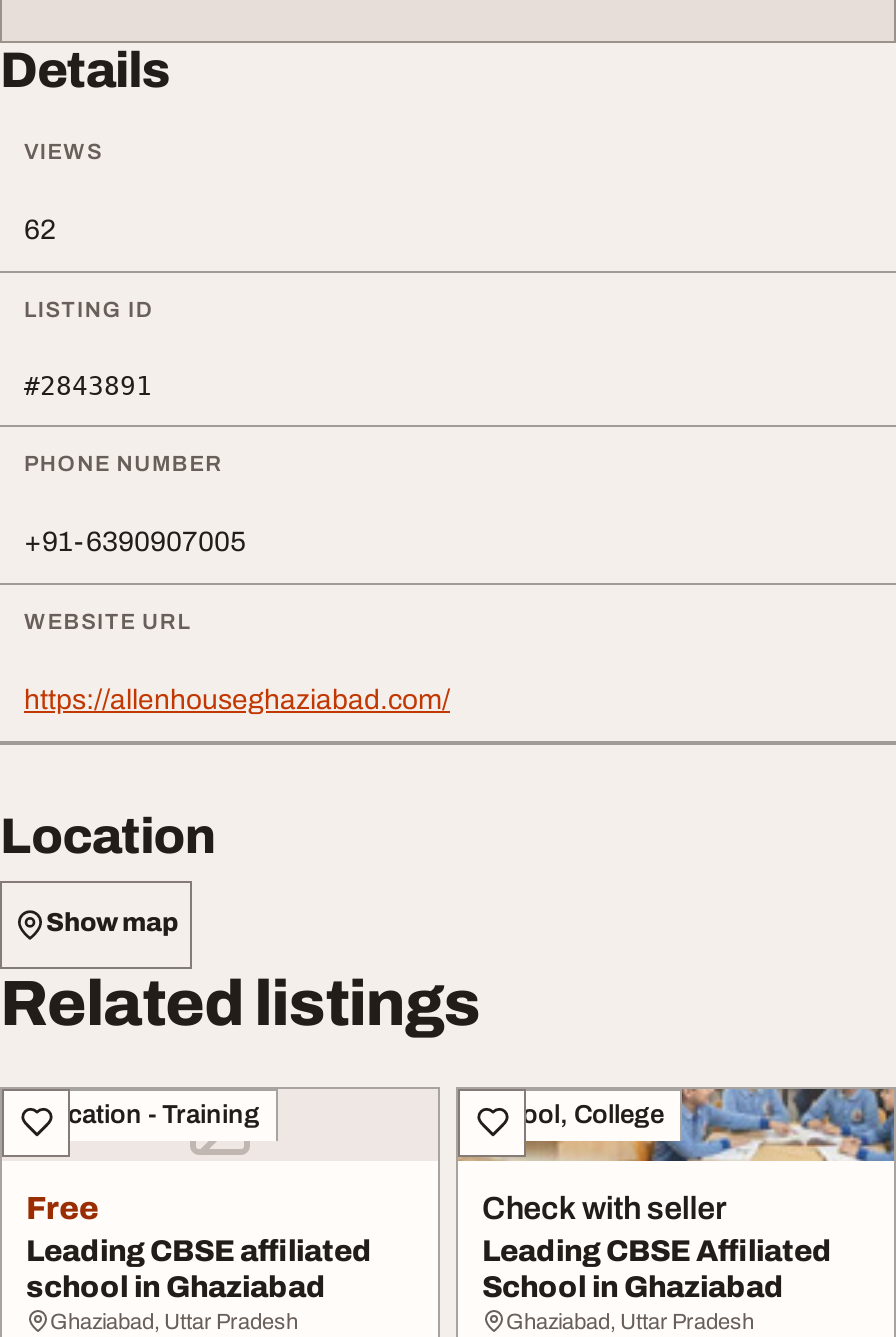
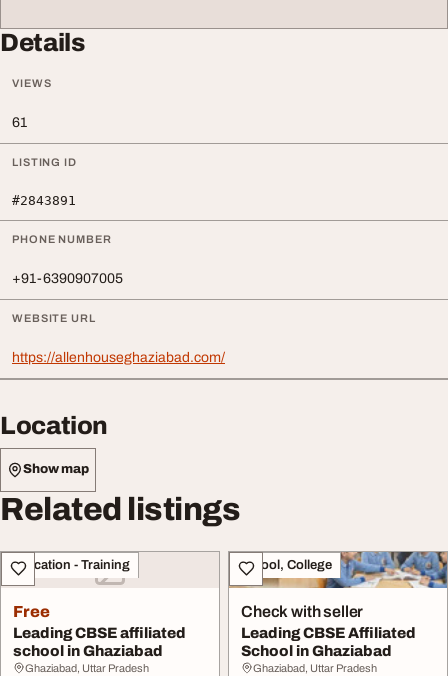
- 62
+ 61
